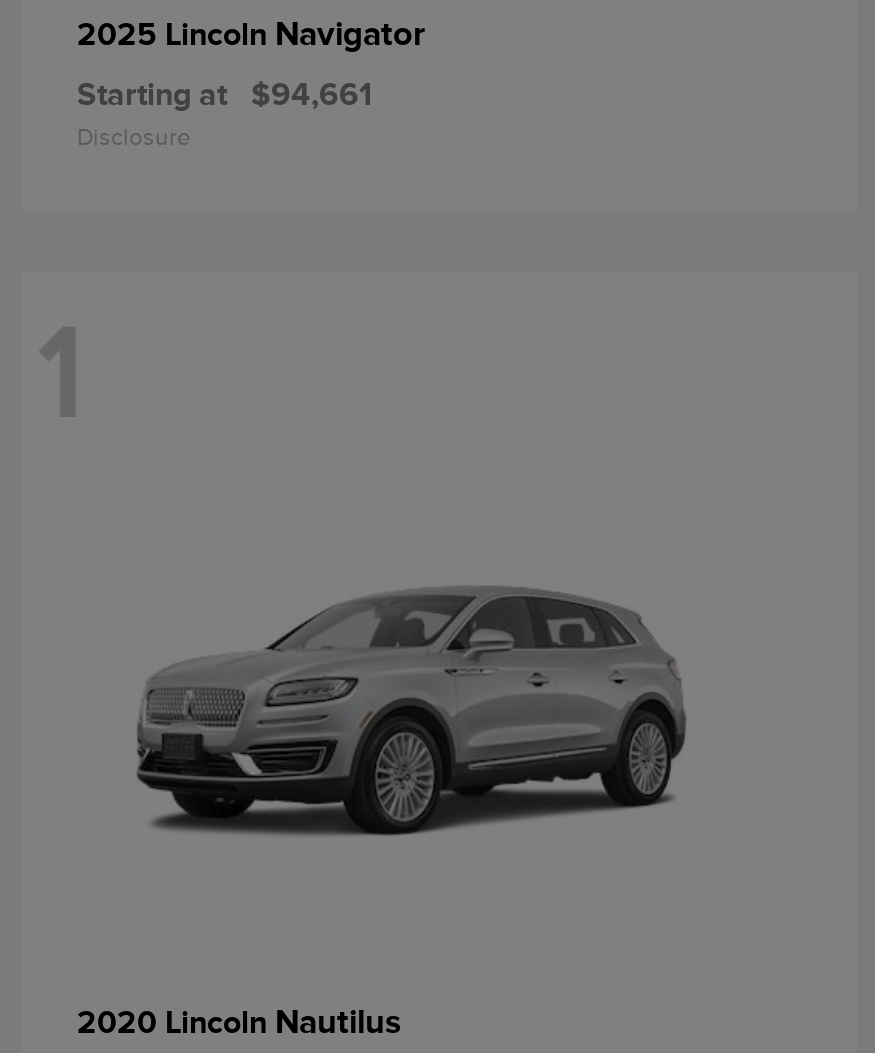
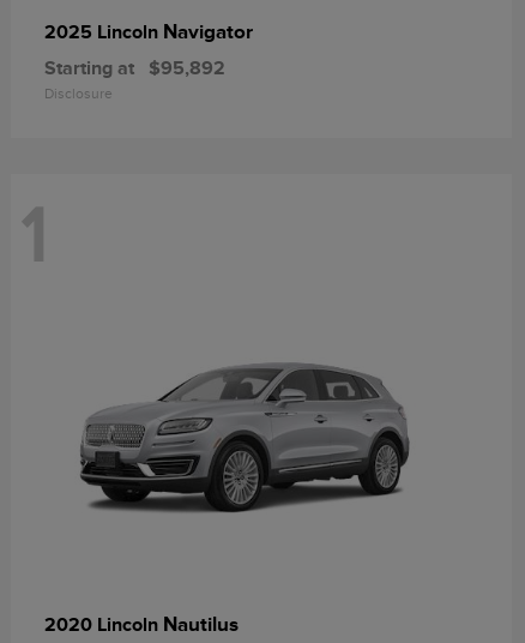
- Starting at $94,661
+ Starting at $95,892
